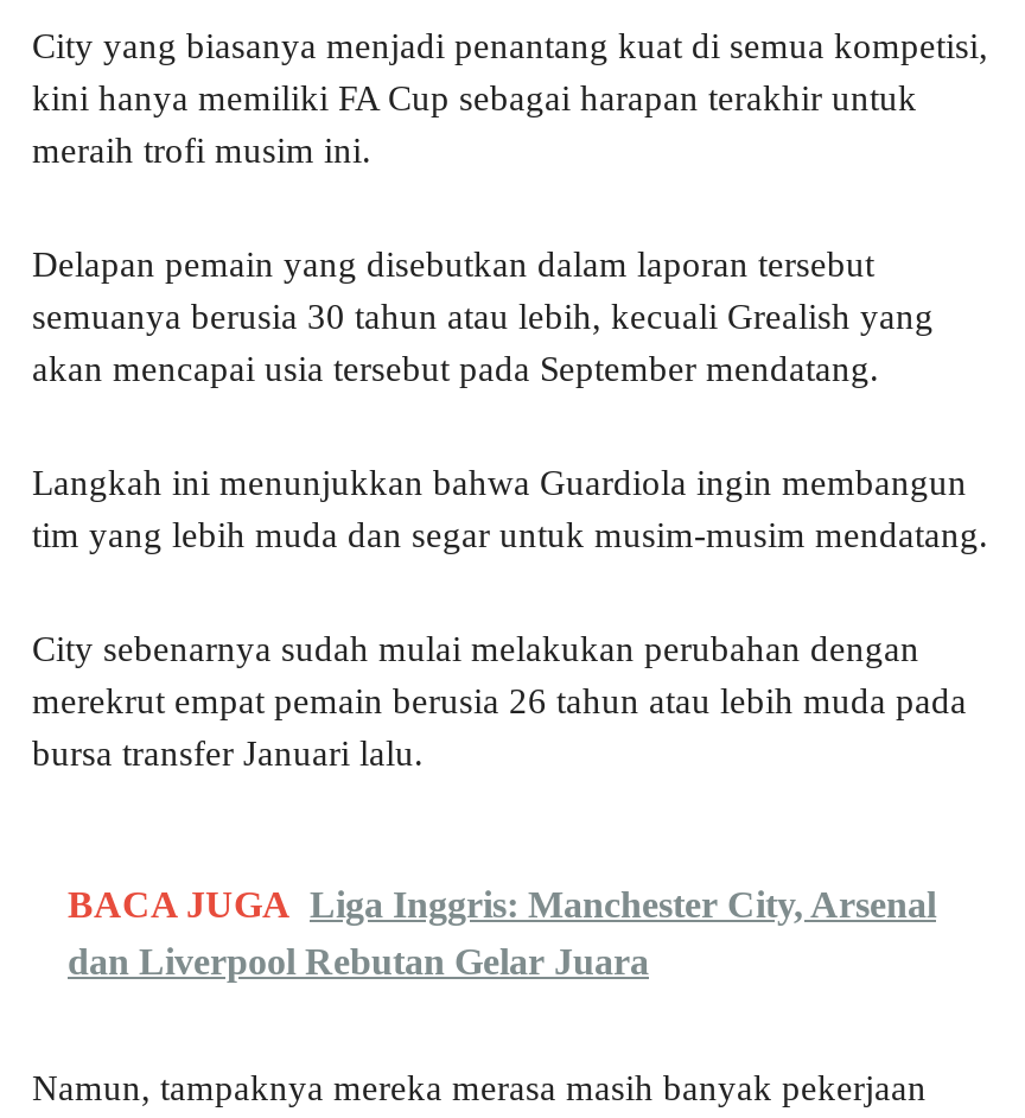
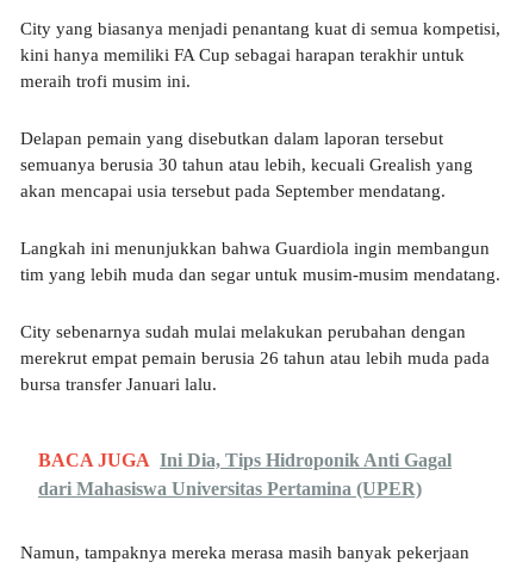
- BACA JUGA Liga Inggris: Manchester City, Arsenal
- dan Liverpool Rebutan Gelar Juara
+ BACA JUGA Ini Dia, Tips Hidroponik Anti Gagal
+ dari Mahasiswa Universitas Pertamina (UPER)
